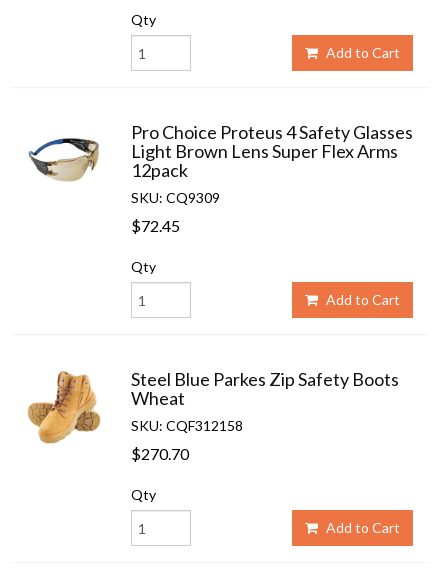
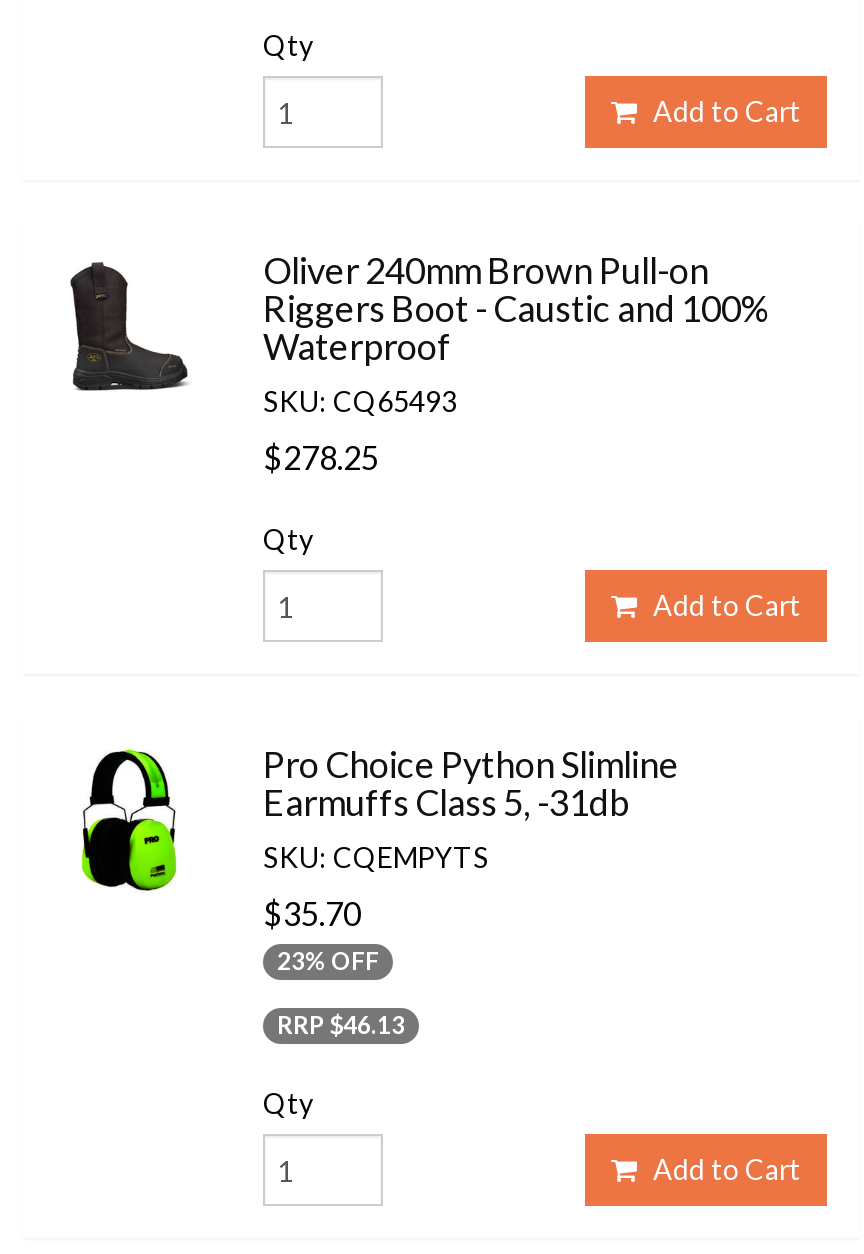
- [image]
- Pro Choice Proteus 4 Safety Glasses
- Light Brown Lens Super Flex Arms
- 12pack
- SKU: CQ9309
+ [image]
+ Oliver 240mm Brown Pull-on
+ Riggers Boot - Caustic and 100%
+ Waterproof
+ SKU: CQ65493

- $72.45
+ $278.25

- [image]
+ [image]

- Steel Blue Parkes Zip Safety Boots
- Wheat
- SKU: CQF312158
- $270.70
+ Pro Choice Python Slimline
+ Earmuffs Class 5, -31db
+ SKU: CQEMPYTS
+ $35.70
+ 23% OFF
+ RRP $46.13
